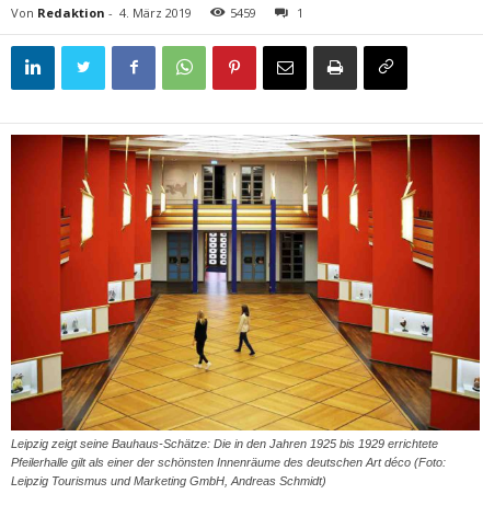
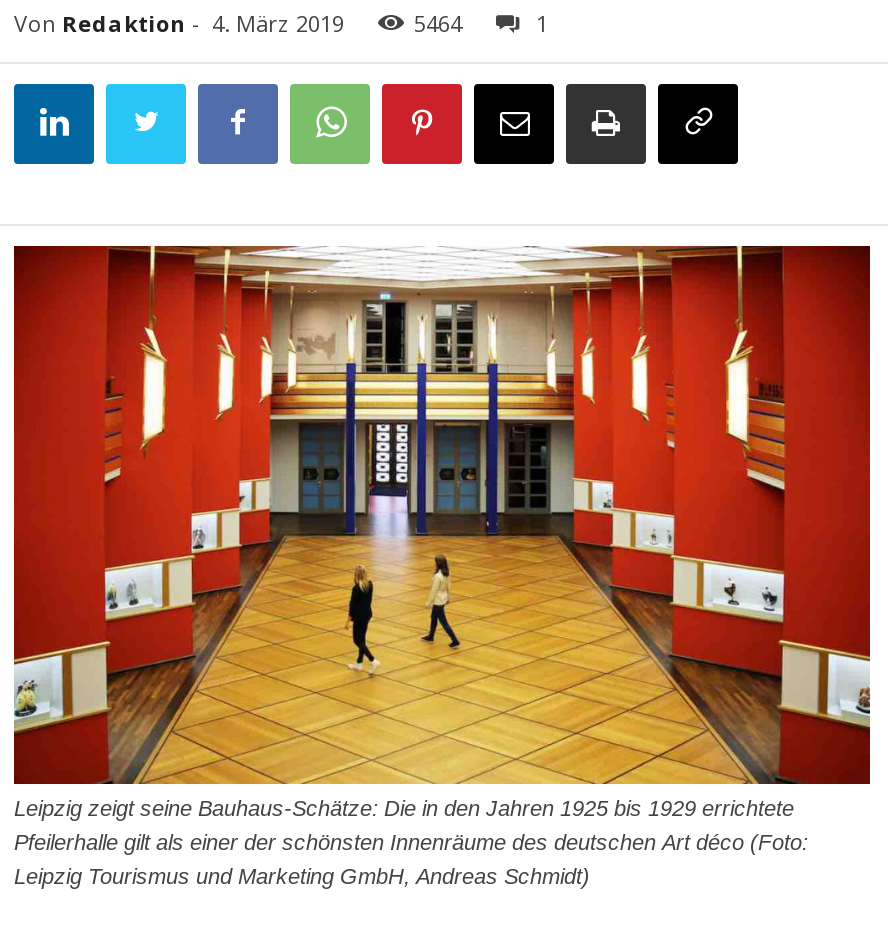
- 5459
+ 5464
